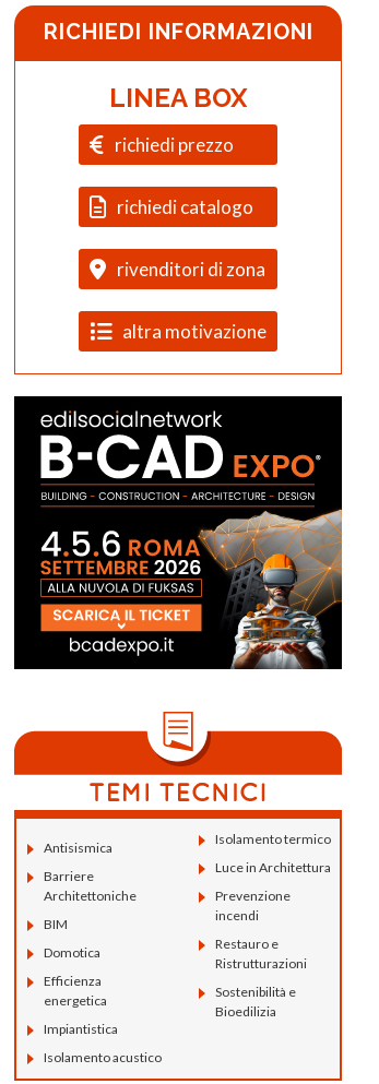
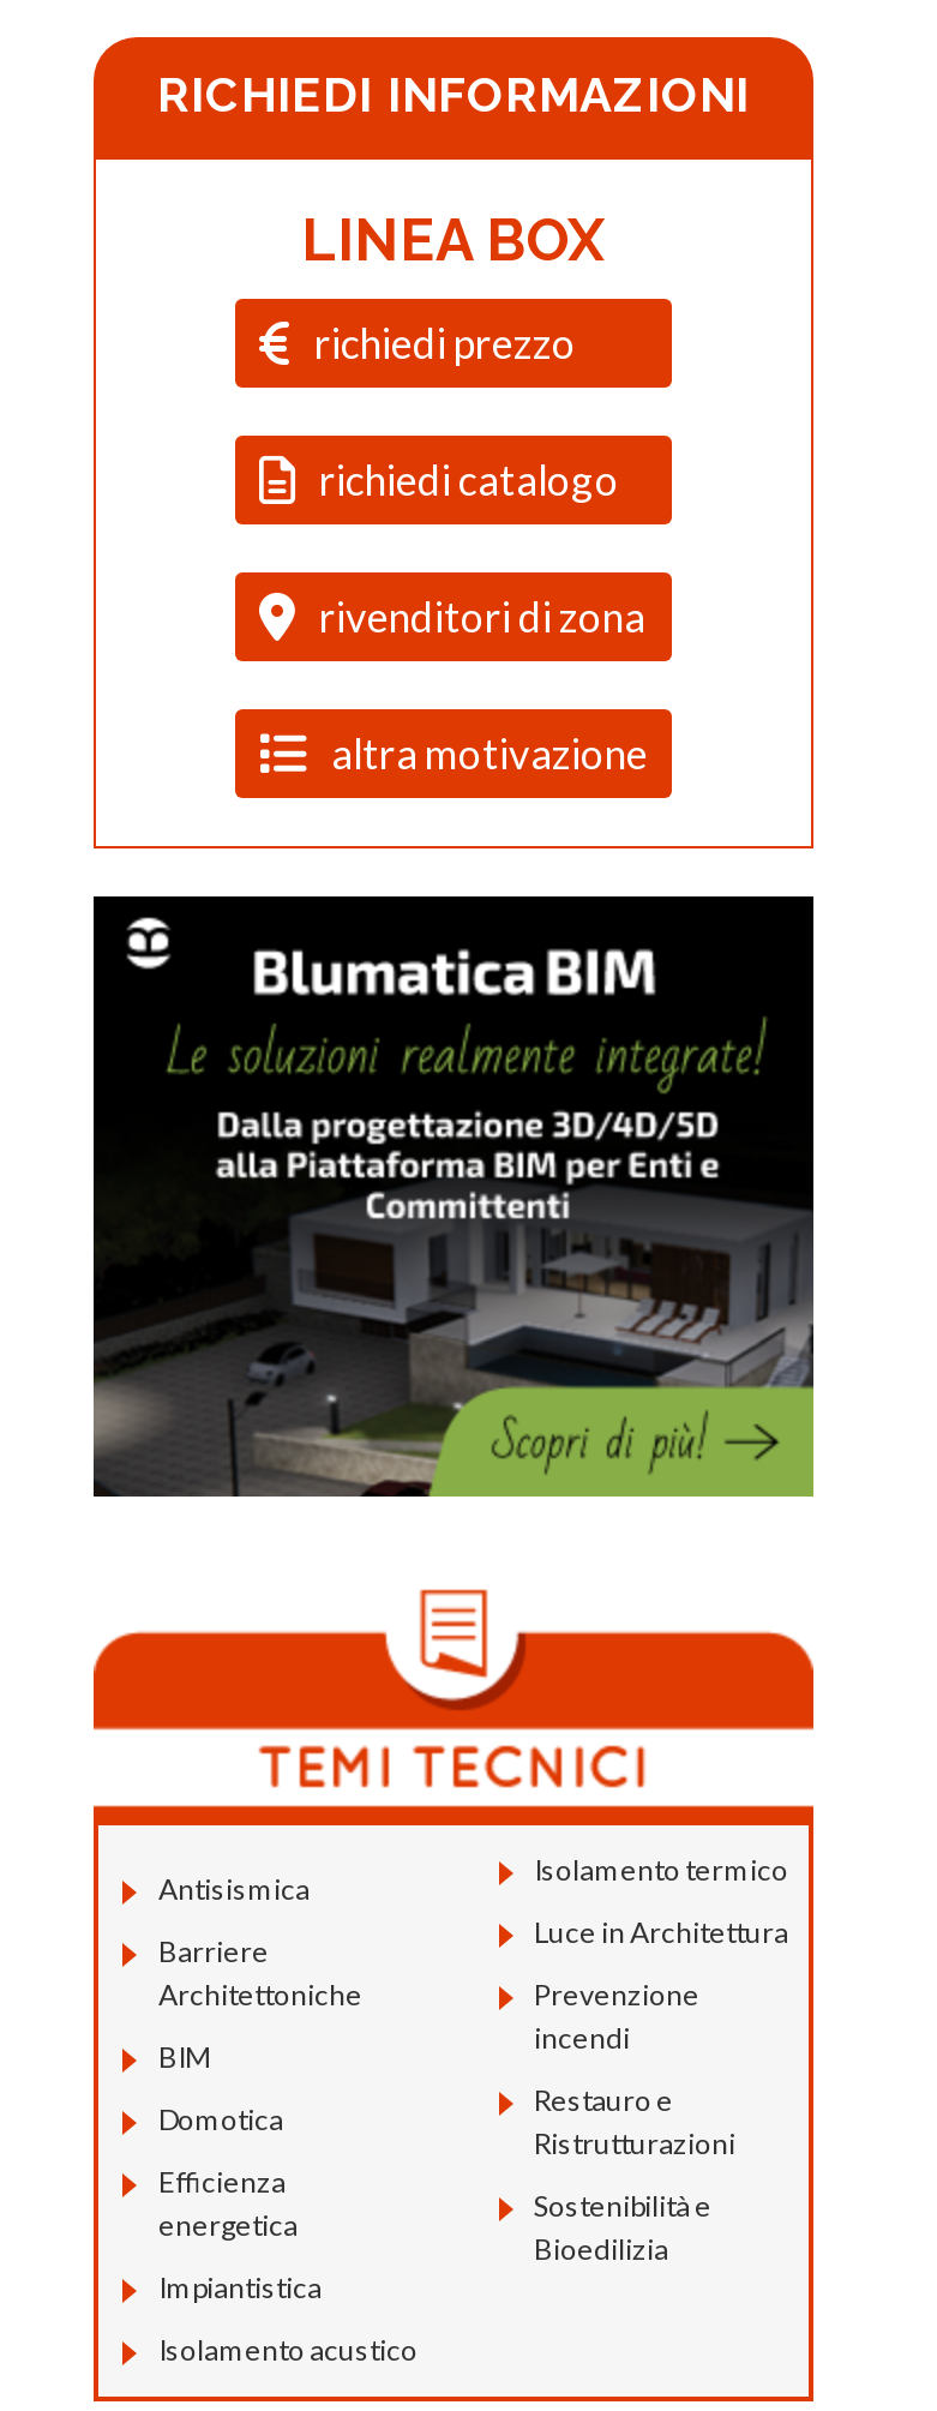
- [image]
+ [image]
